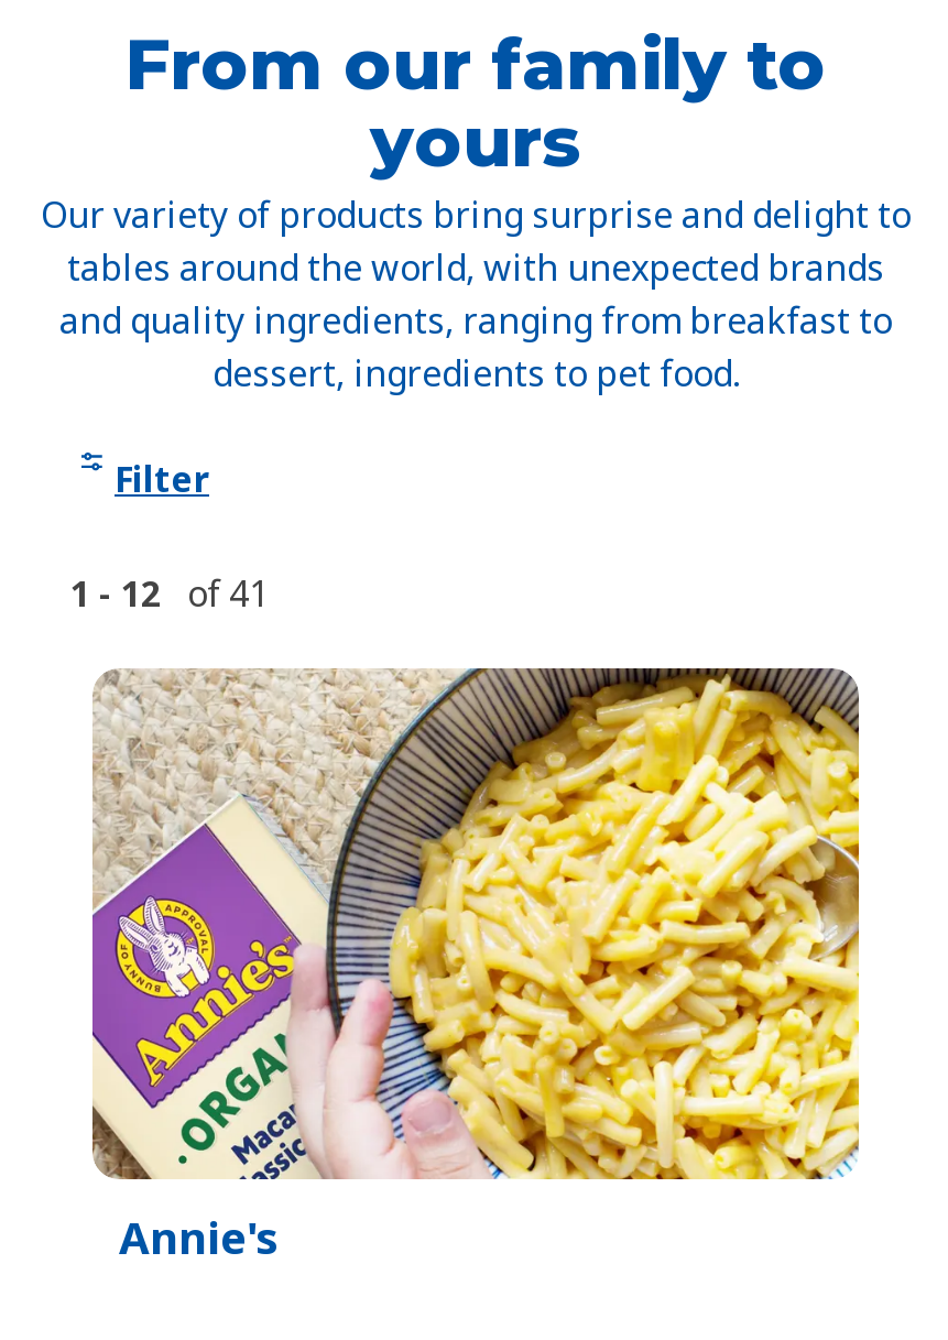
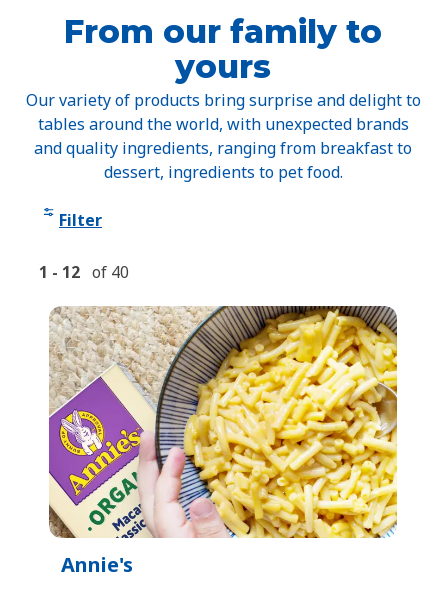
- 1 - 12 of 41
+ 1 - 12 of 40
